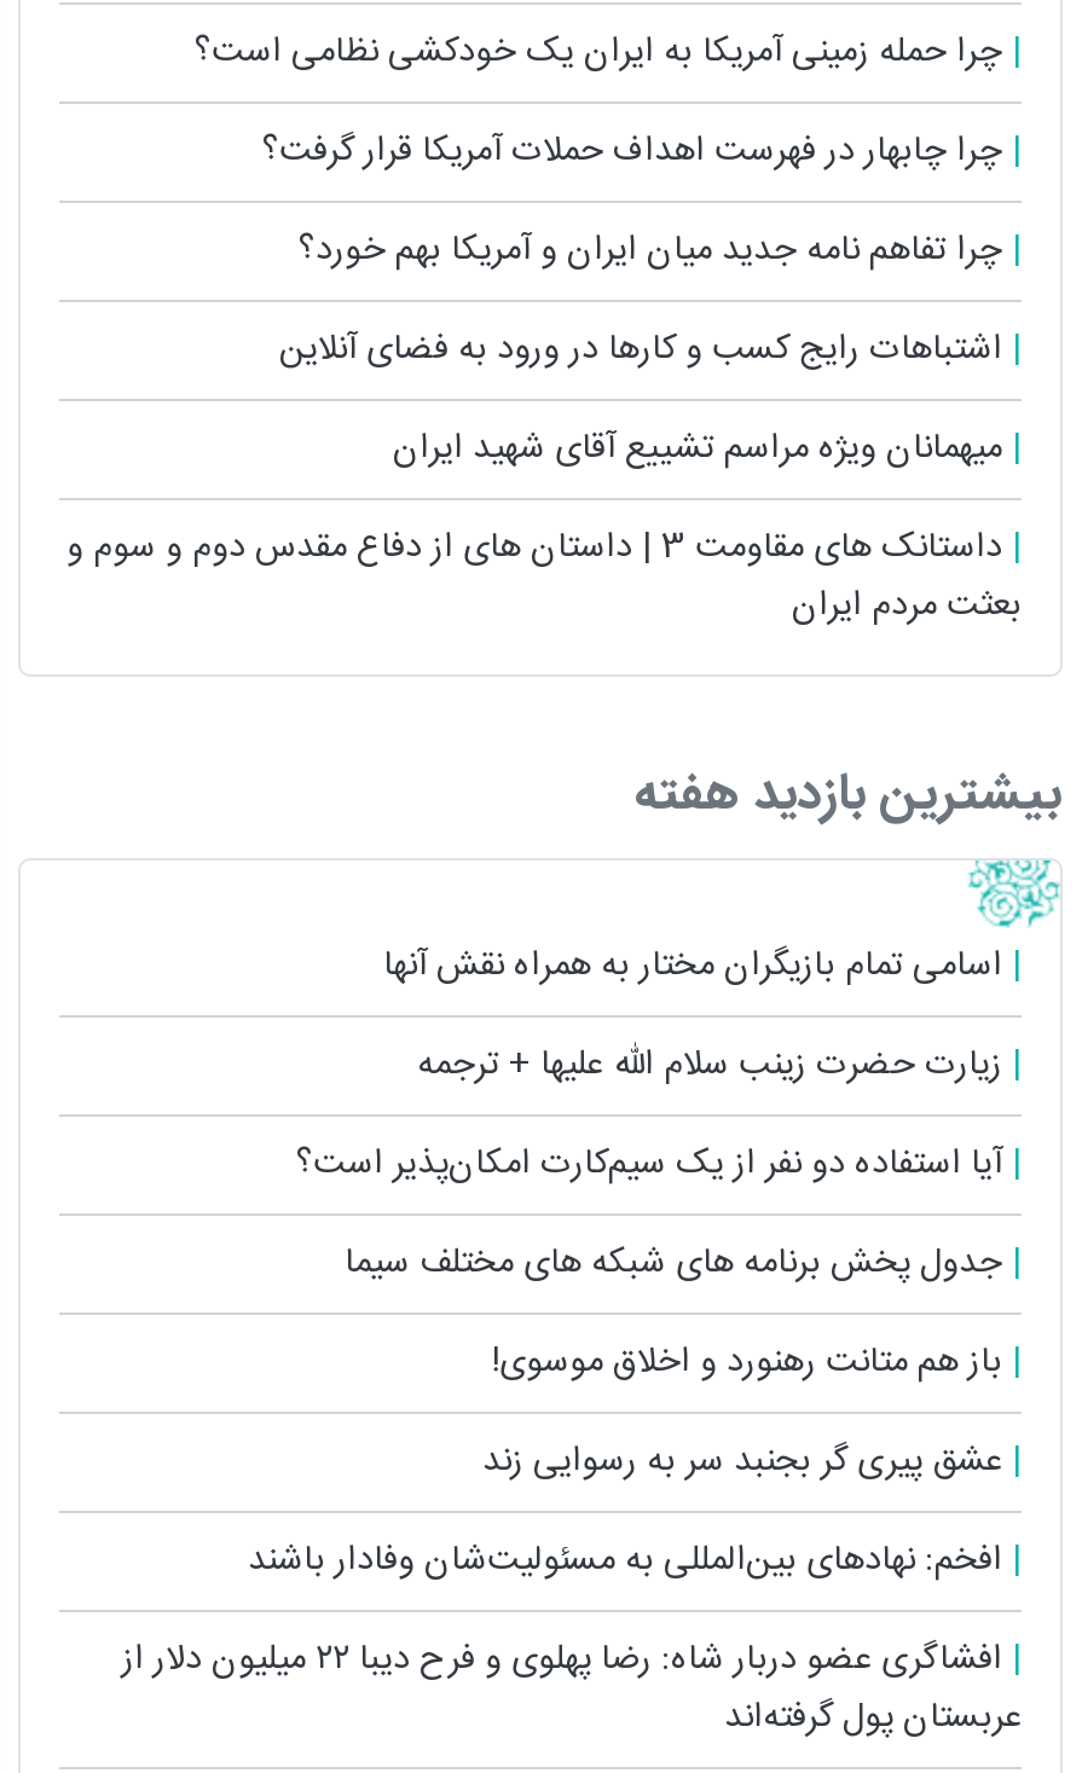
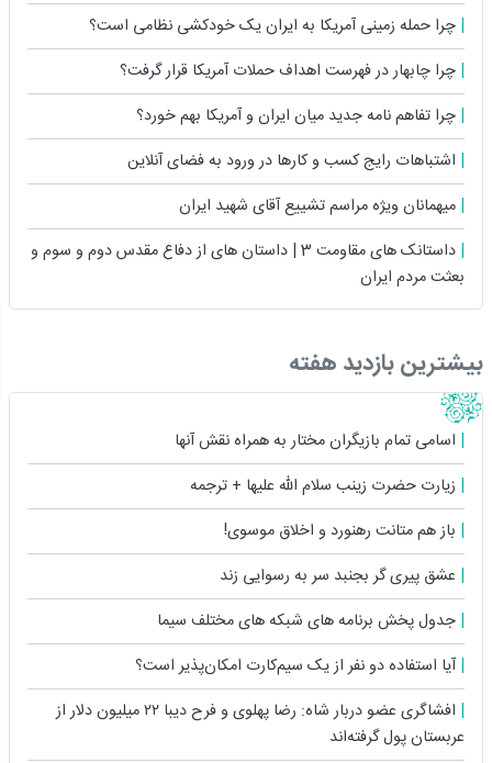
moved down: جدول پخش برنامه های شبکه های مختلف سیما | آیا استفاده دو نفر از یک سیم‌کارت امکان‌پذیر است؟

moved up: باز هم متانت رهنورد و اخلاق موسوی! | عشق پیری گر بجنبد سر به رسوایی زند

- افخم: نهادهای بین‌المللی به مسئولیت‌شان وفادار باشند
